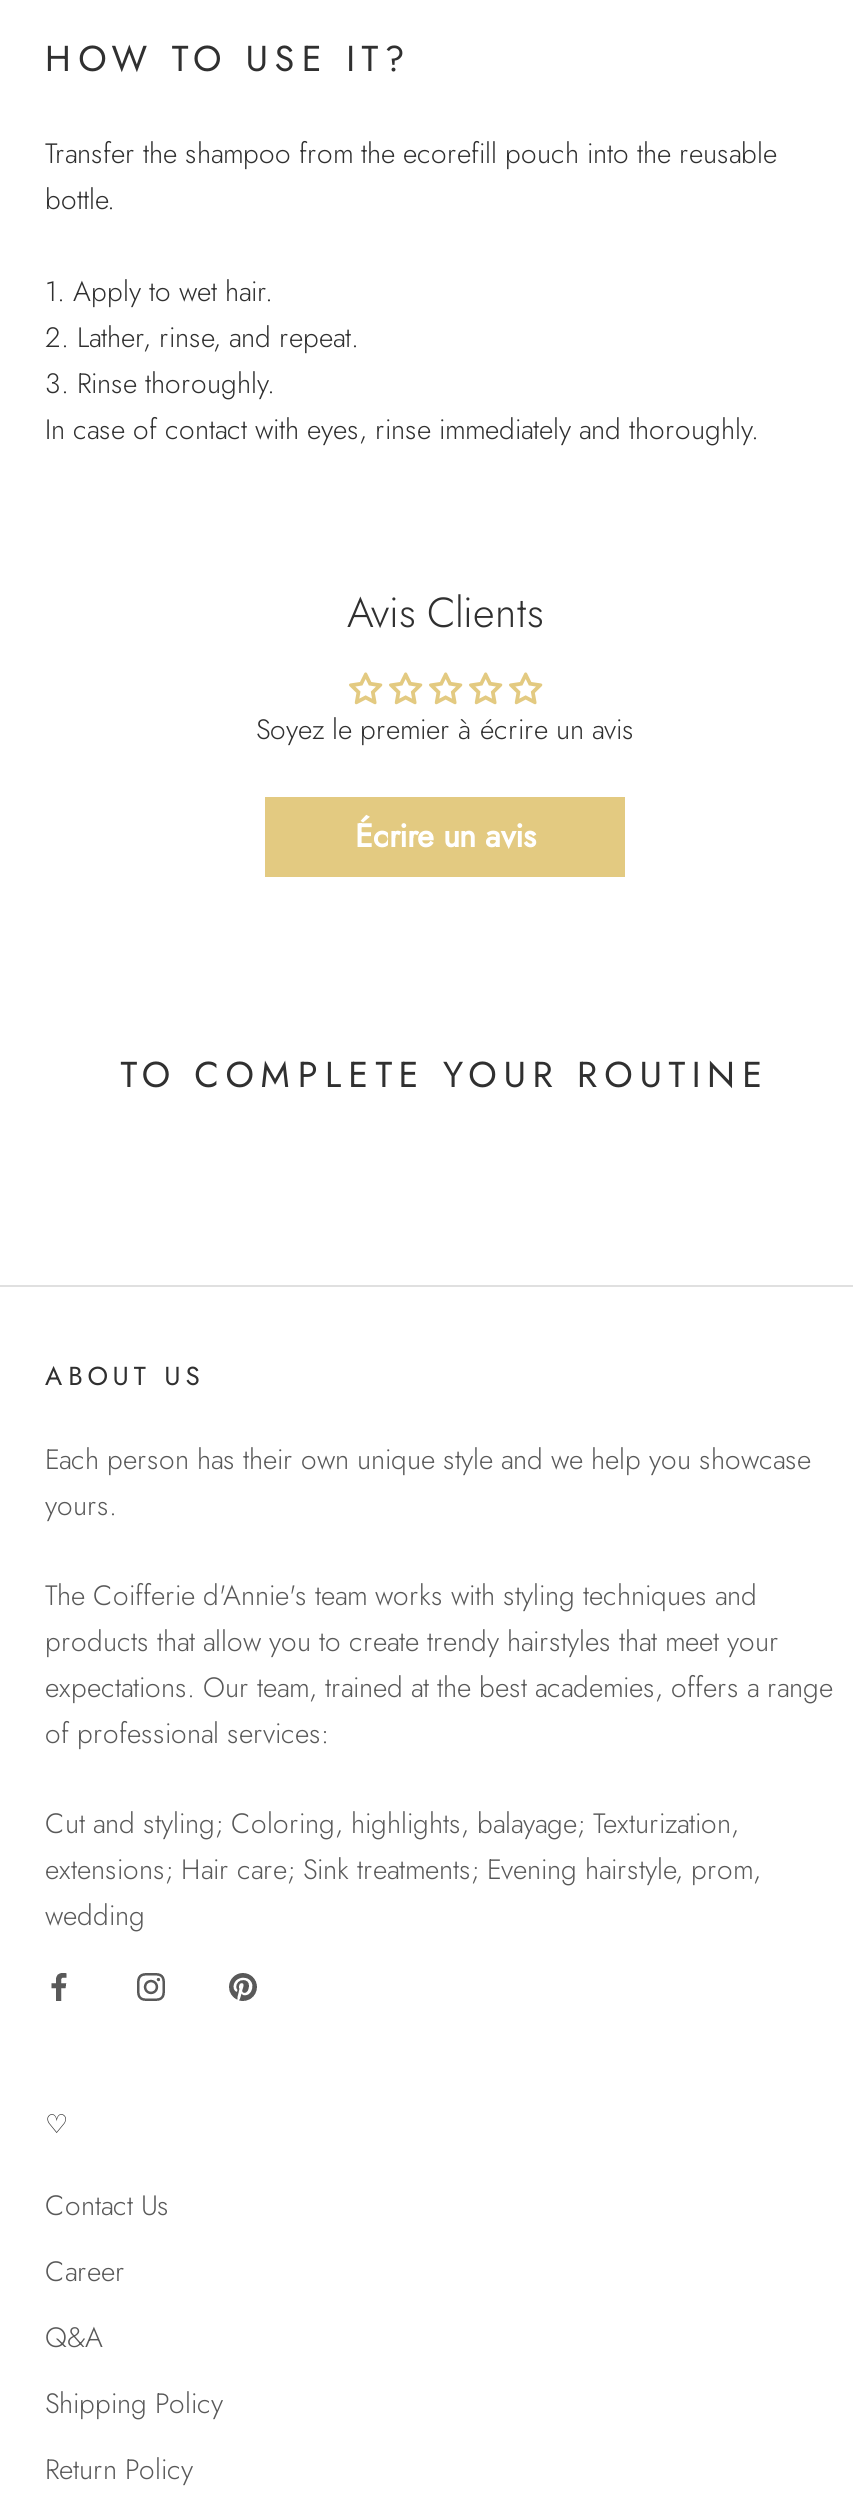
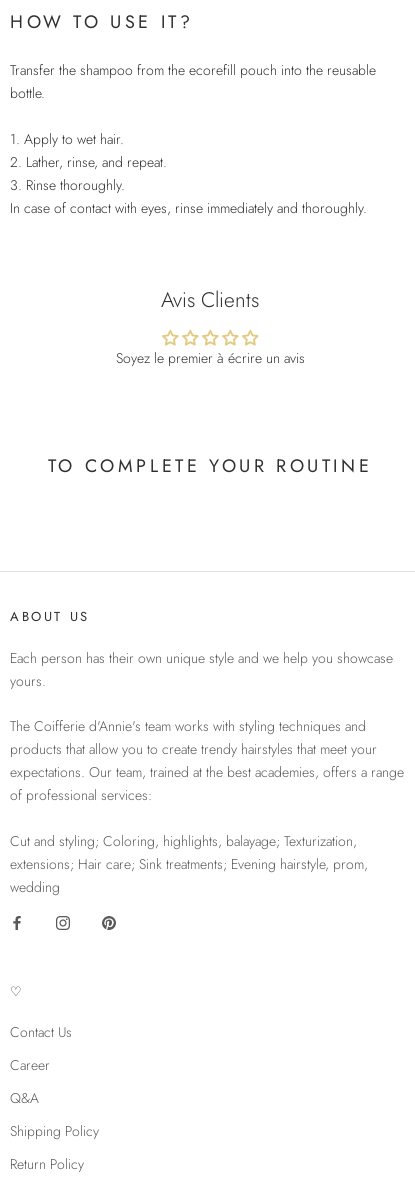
- Écrire un avis
